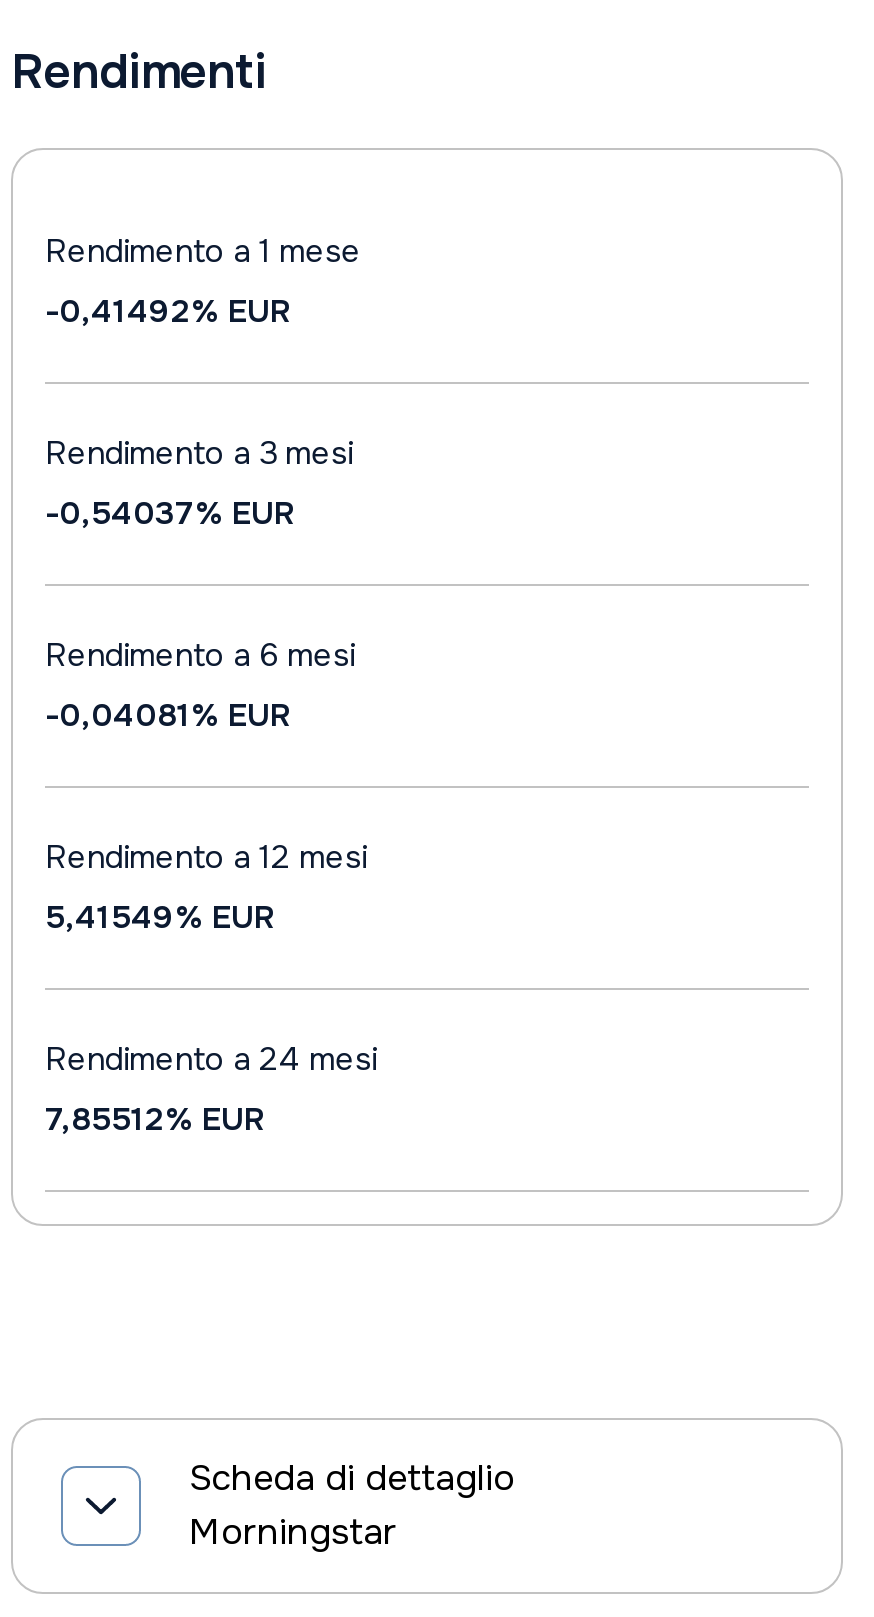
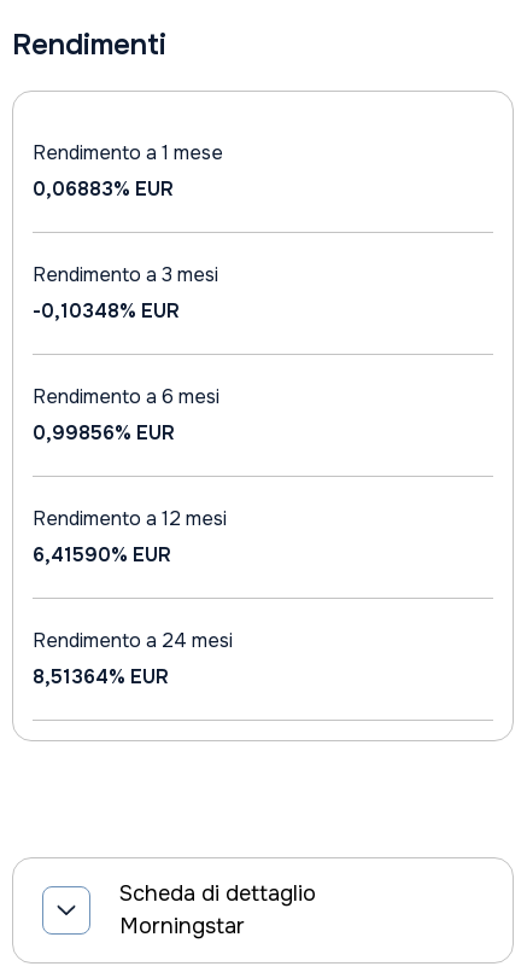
- -0,41492% EUR
+ 0,06883% EUR

- -0,54037% EUR
+ -0,10348% EUR

- -0,04081% EUR
+ 0,99856% EUR

- 5,41549% EUR
+ 6,41590% EUR

- 7,85512% EUR
+ 8,51364% EUR
